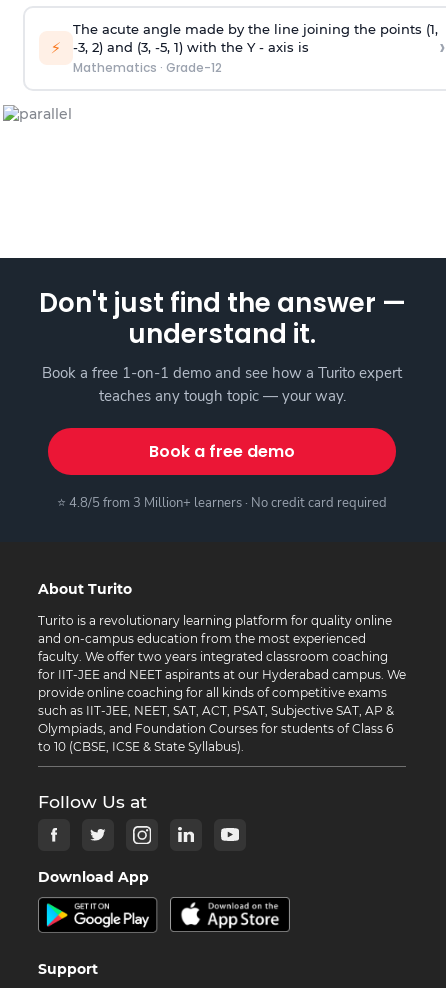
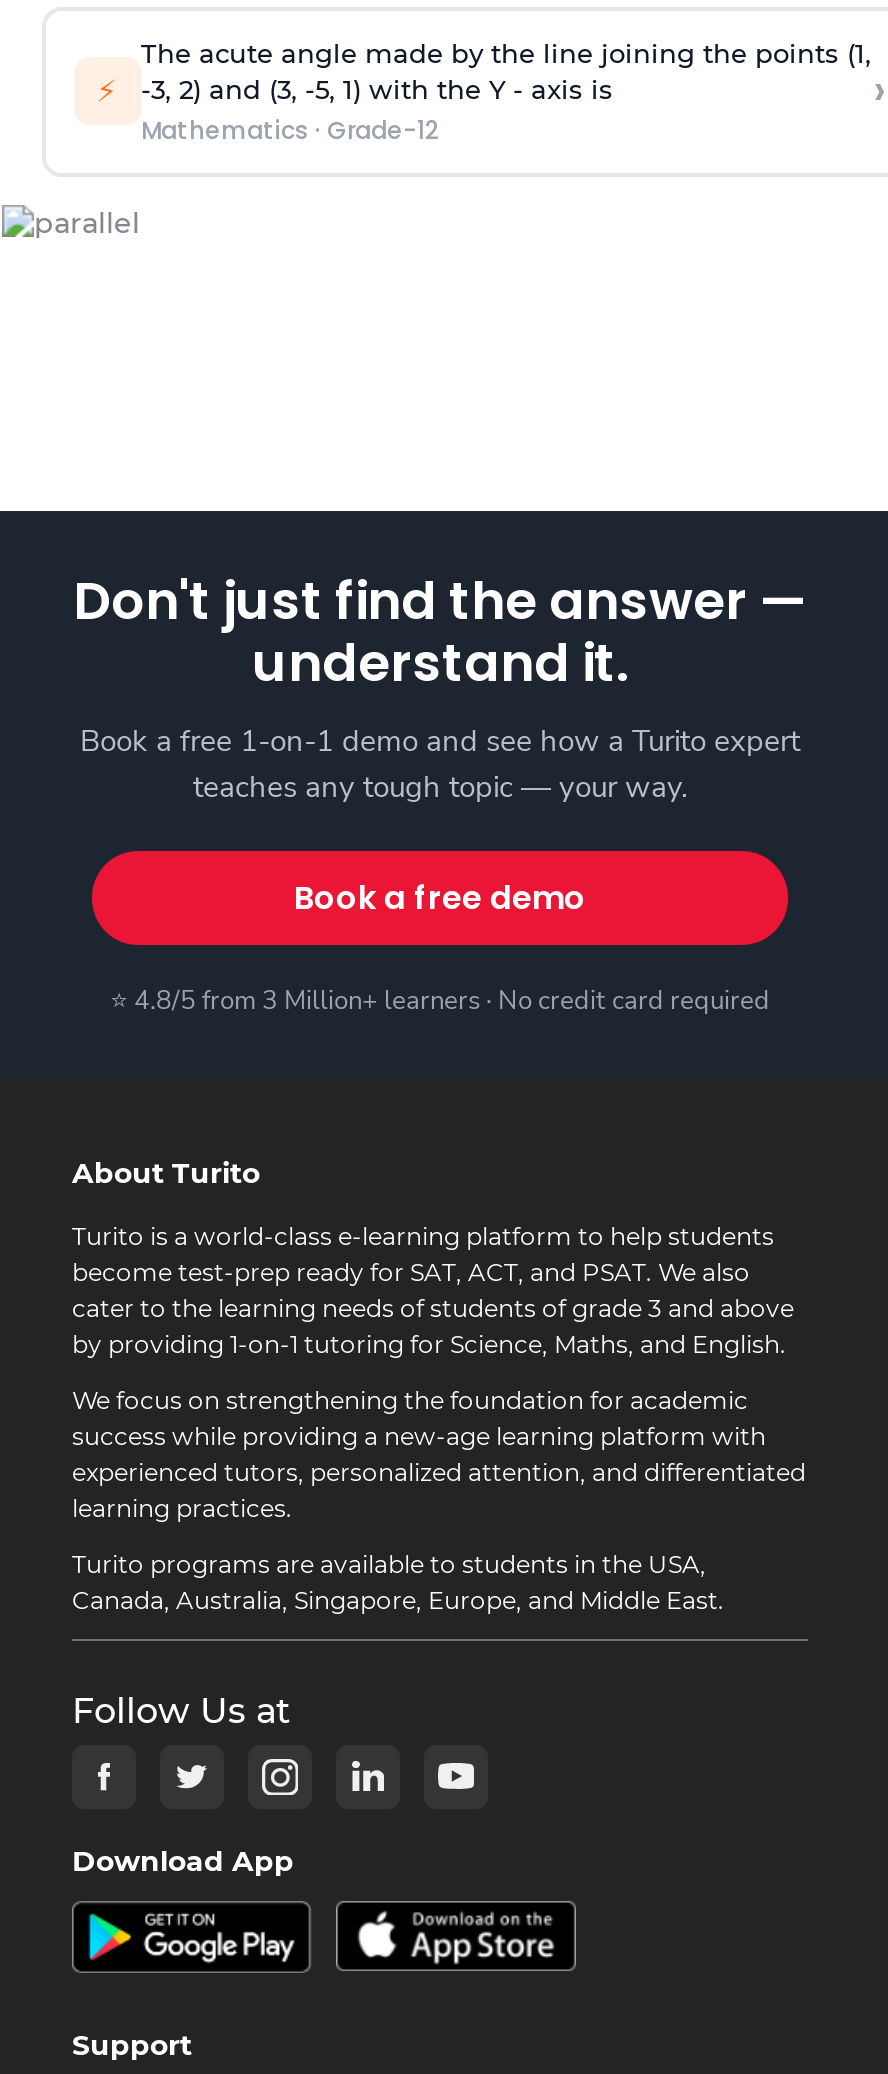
- Turito is a revolutionary learning platform for quality online
- and on-campus education from the most experienced
- faculty. We offer two years integrated classroom coaching
- for IIT-JEE and NEET aspirants at our Hyderabad campus. We
- provide online coaching for all kinds of competitive exams
- such as IIT-JEE, NEET, SAT, ACT, PSAT, Subjective SAT, AP &
- Olympiads, and Foundation Courses for students of Class 6
- to 10 (CBSE, ICSE & State Syllabus).
+ Turito is a world-class e-learning platform to help students
+ become test-prep ready for SAT, ACT, and PSAT. We also
+ cater to the learning needs of students of grade 3 and above
+ by providing 1-on-1 tutoring for Science, Maths, and English.
+ We focus on strengthening the foundation for academic
+ success while providing a new-age learning platform with
+ experienced tutors, personalized attention, and differentiated
+ learning practices.
+ Turito programs are available to students in the USA,
+ Canada, Australia, Singapore, Europe, and Middle East.
